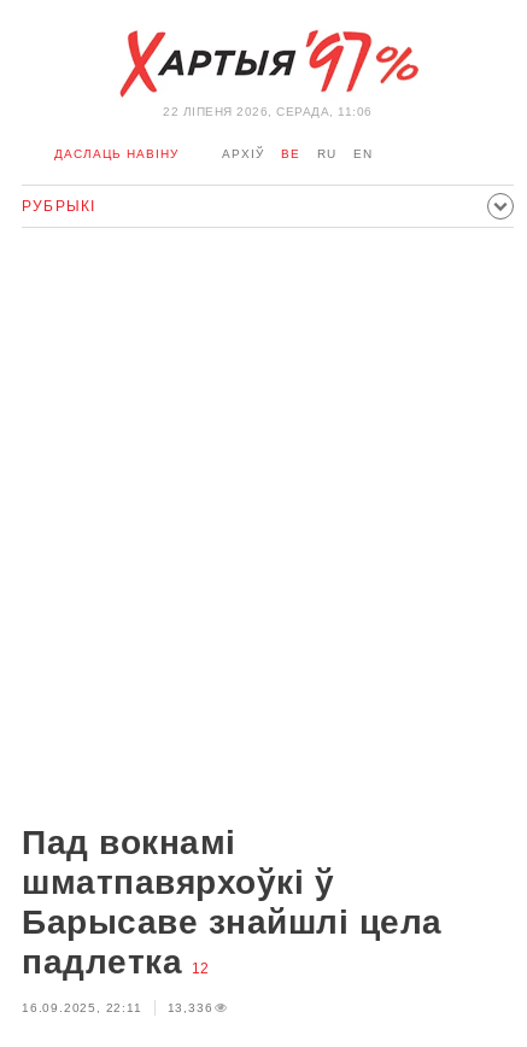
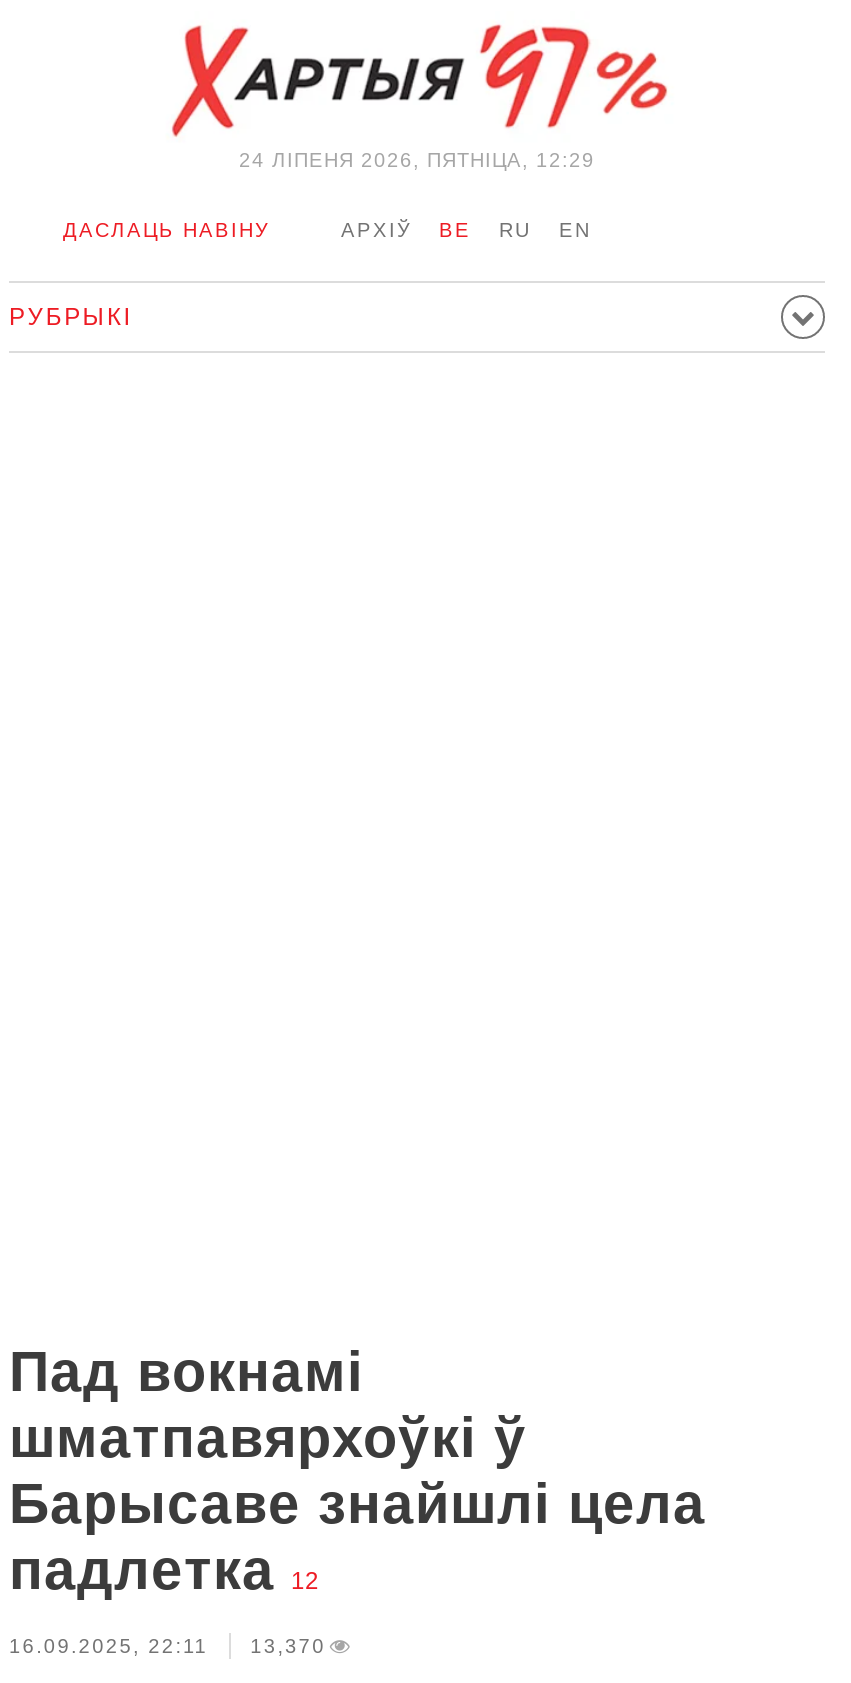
- 22 ЛIПЕНЯ 2026, СЕРАДА, 11:06
+ 24 ЛIПЕНЯ 2026, ПЯТНІЦА, 12:29

- 16.09.2025, 22:11 13,336
+ 16.09.2025, 22:11 13,370
